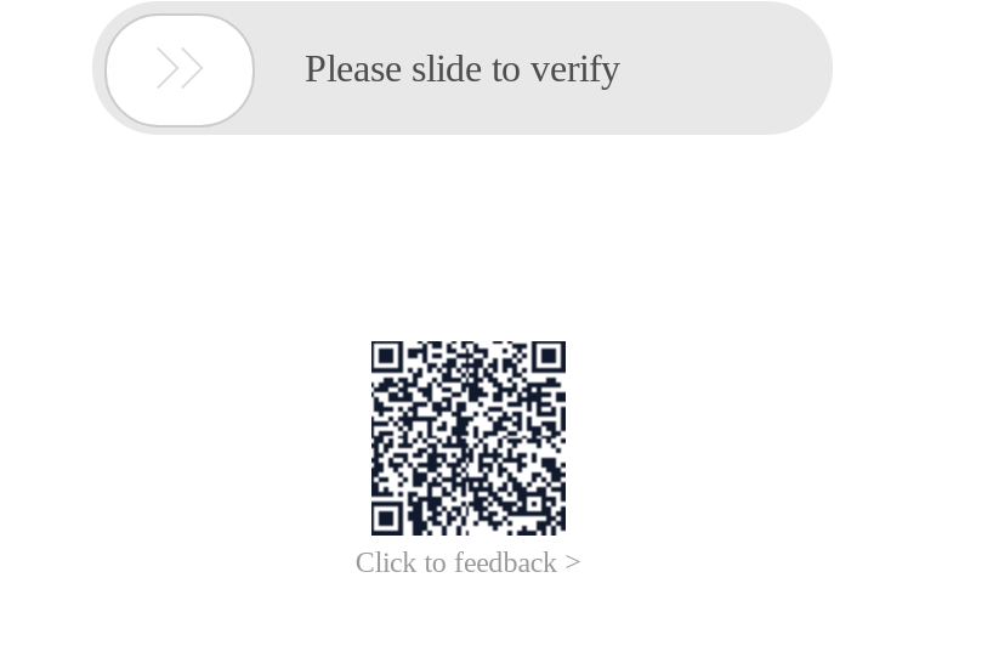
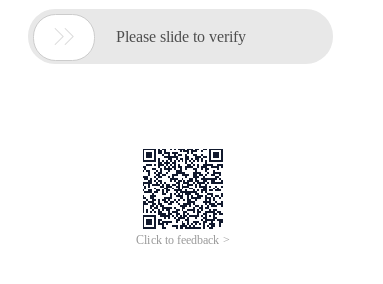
- [image]
+ [image]
